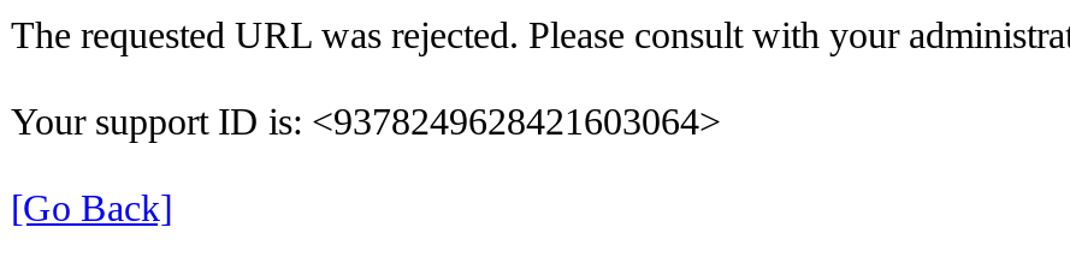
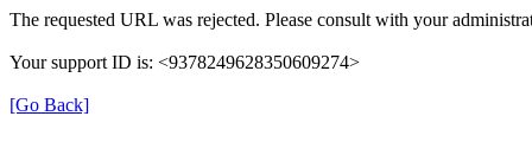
- Your support ID is: <9378249628421603064>
+ Your support ID is: <9378249628350609274>
